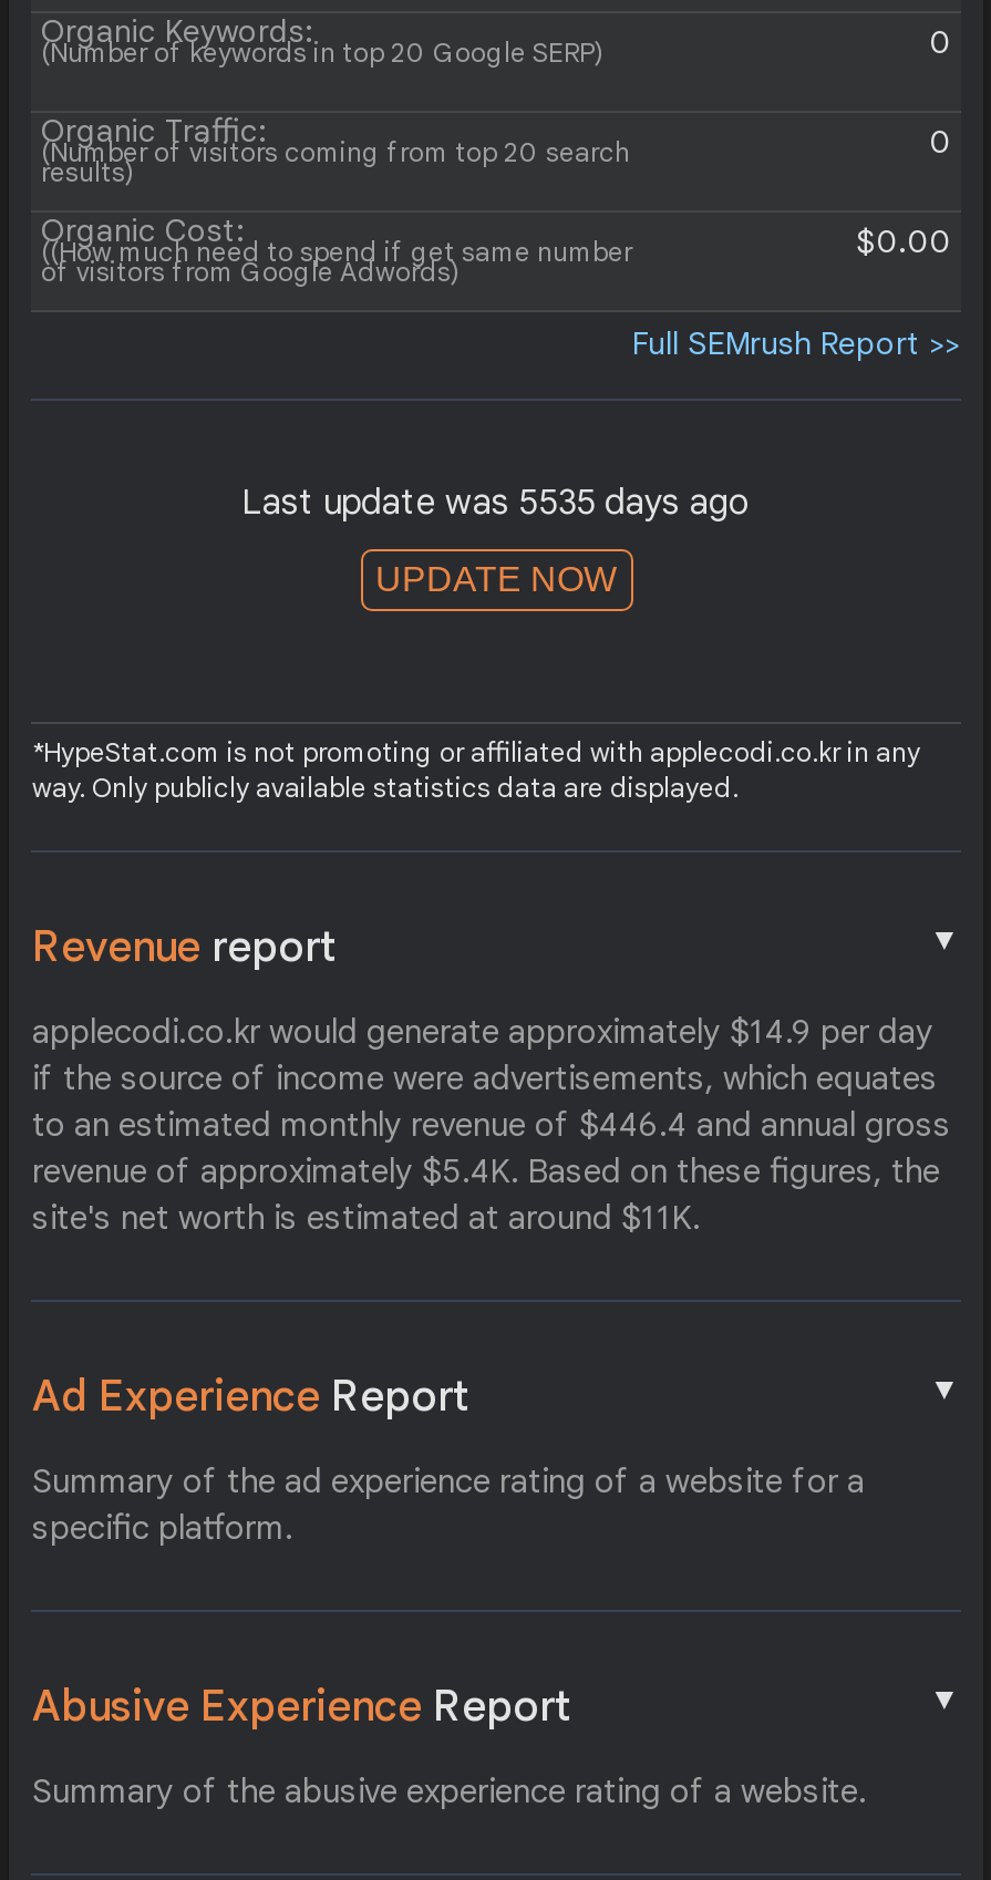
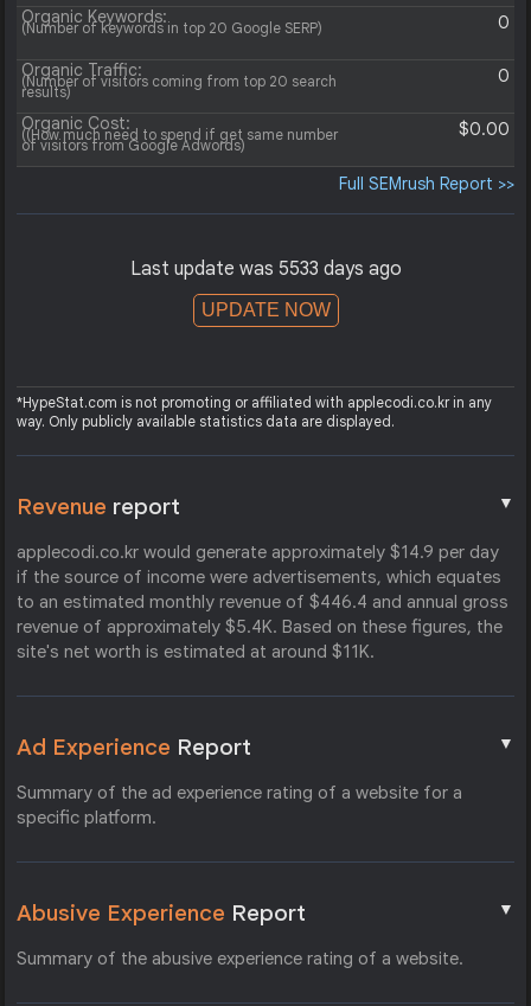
- Last update was 5535 days ago
+ Last update was 5533 days ago
